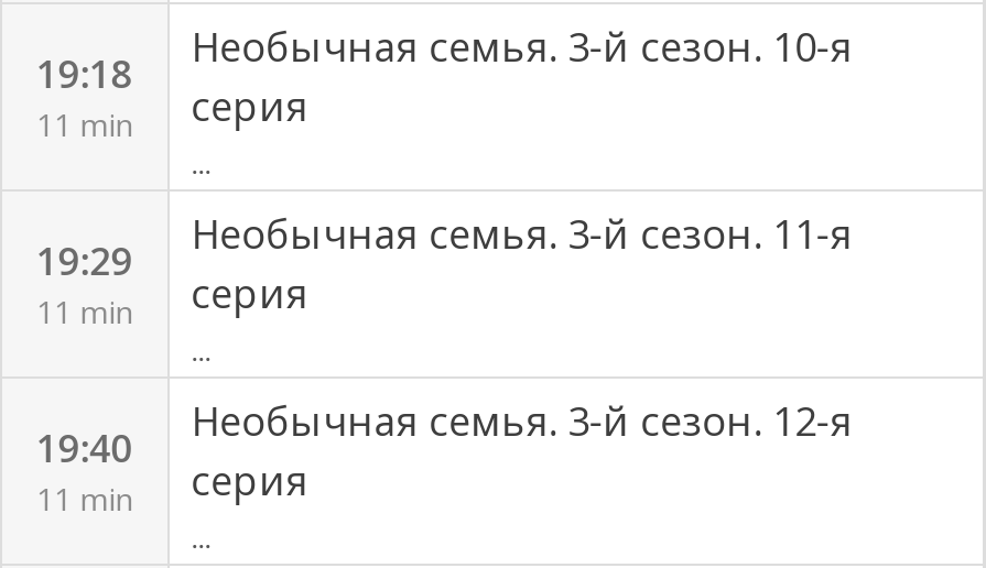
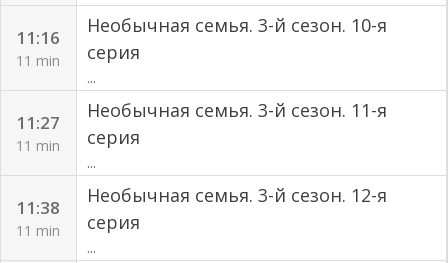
- 19:18
+ 11:16

- 19:29
+ 11:27

- 19:40
+ 11:38
